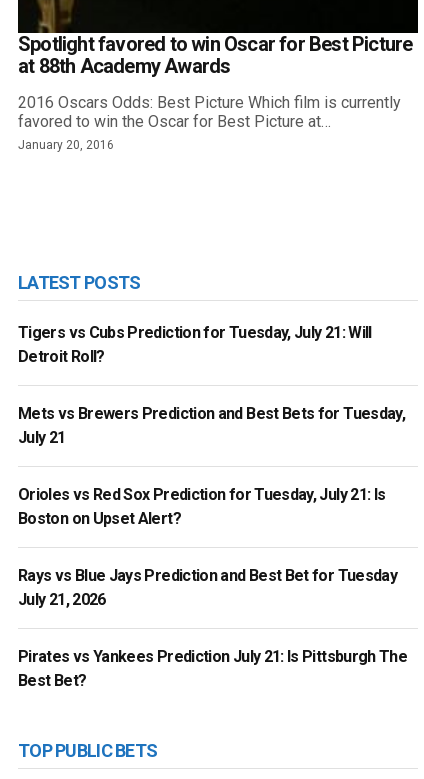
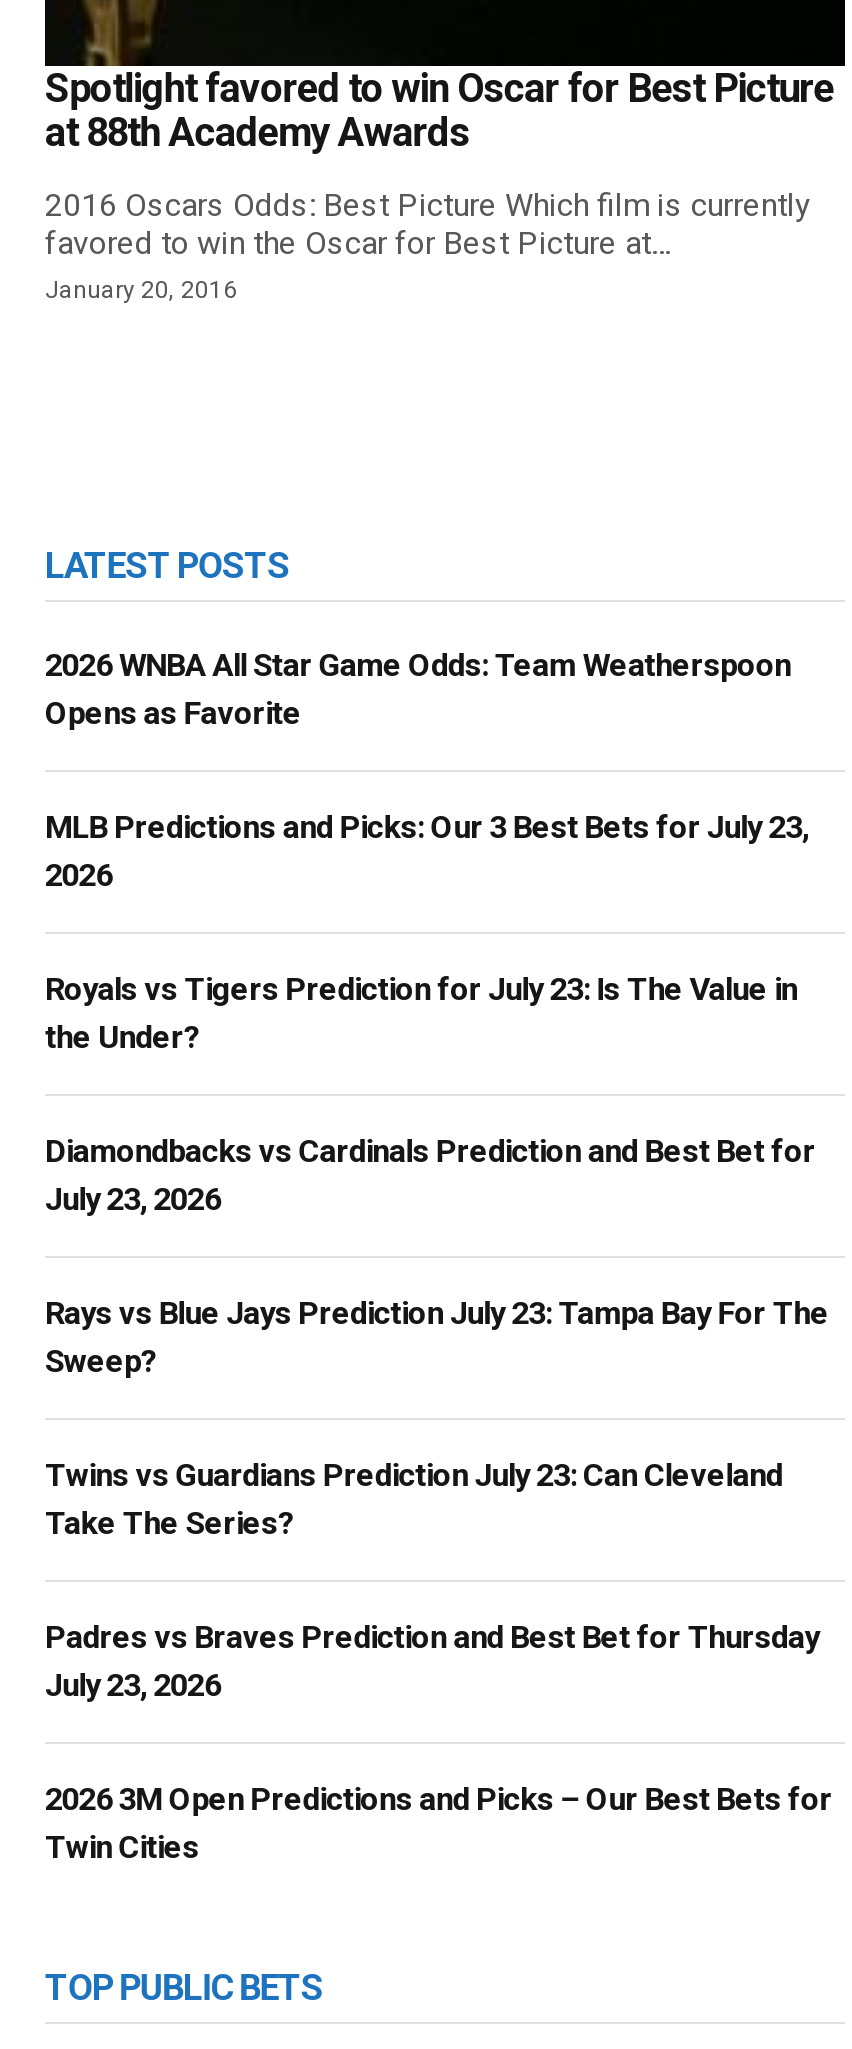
- Tigers vs Cubs Prediction for Tuesday, July 21: Will
- Detroit Roll?
- Mets vs Brewers Prediction and Best Bets for Tuesday,
- July 21
- Orioles vs Red Sox Prediction for Tuesday, July 21: Is
- Boston on Upset Alert?
- Rays vs Blue Jays Prediction and Best Bet for Tuesday
- July 21, 2026
- Pirates vs Yankees Prediction July 21: Is Pittsburgh The
- Best Bet?
+ 2026 WNBA All Star Game Odds: Team Weatherspoon
+ Opens as Favorite
+ MLB Predictions and Picks: Our 3 Best Bets for July 23,
+ 2026
+ Royals vs Tigers Prediction for July 23: Is The Value in
+ the Under?
+ Diamondbacks vs Cardinals Prediction and Best Bet for
+ July 23, 2026
+ Rays vs Blue Jays Prediction July 23: Tampa Bay For The
+ Sweep?
+ Twins vs Guardians Prediction July 23: Can Cleveland
+ Take The Series?
+ Padres vs Braves Prediction and Best Bet for Thursday
+ July 23, 2026
+ 2026 3M Open Predictions and Picks – Our Best Bets for
+ Twin Cities
